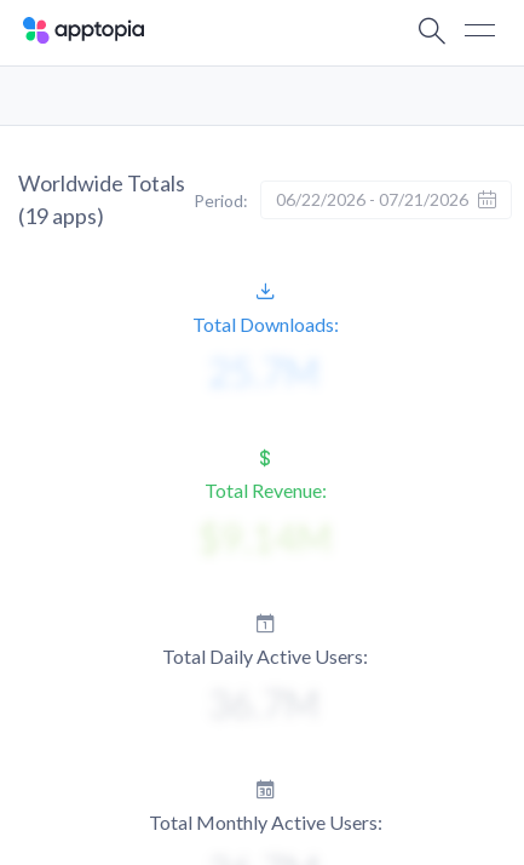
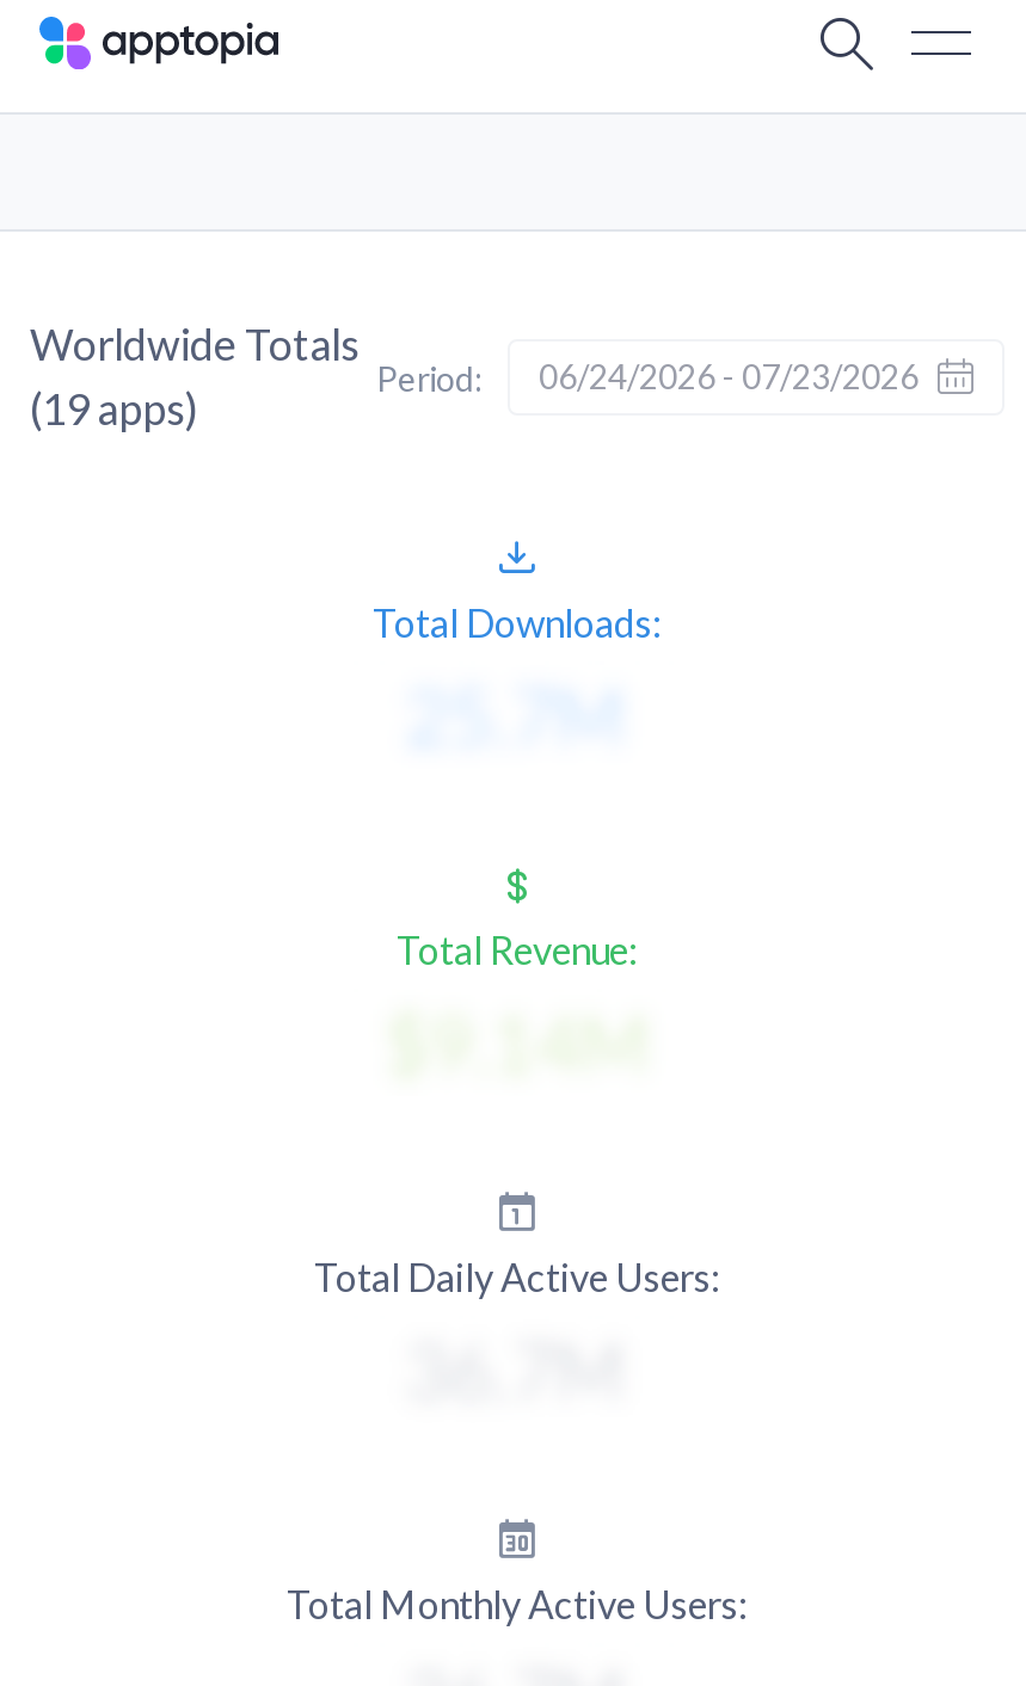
- Period: 06/22/2026 - 07/21/2026
+ Period: 06/24/2026 - 07/23/2026
